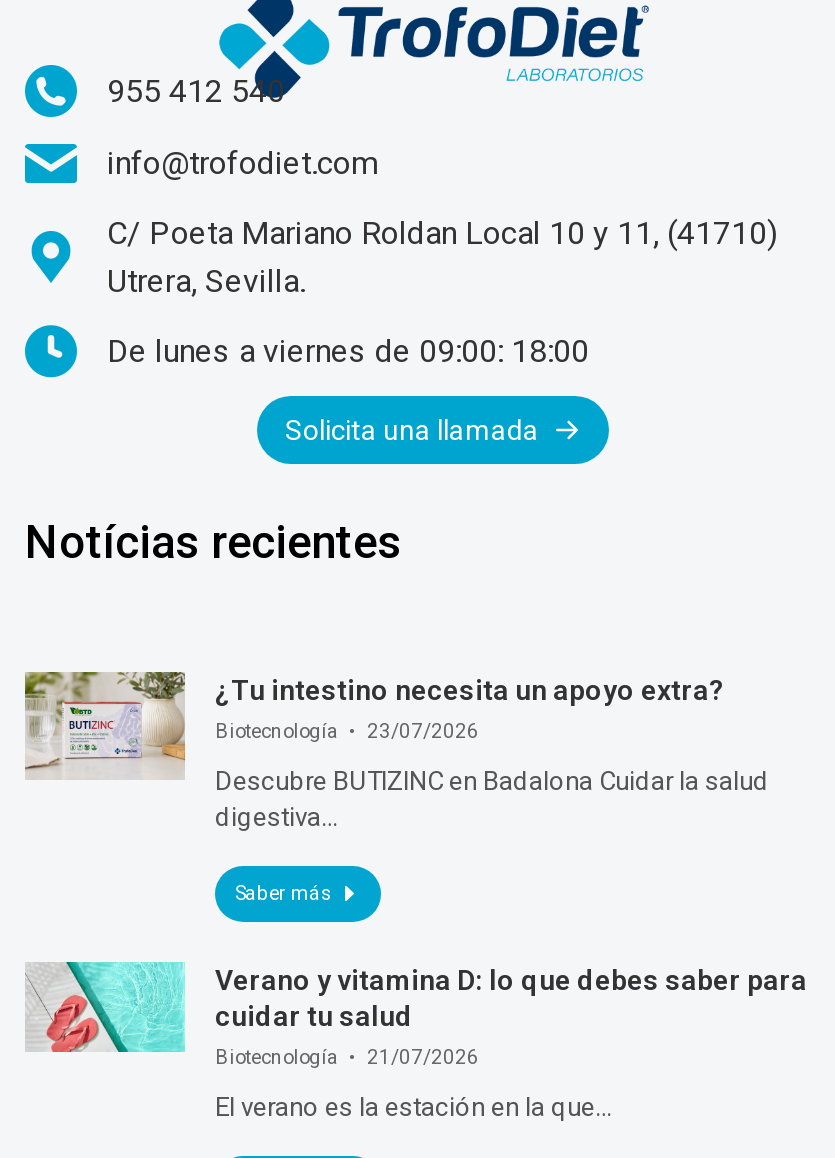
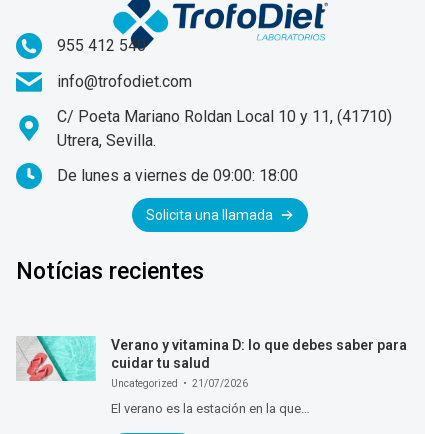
- [image]
- ¿Tu intestino necesita un apoyo extra?
- Biotecnología
- 23/07/2026
- Descubre BUTIZINC en Badalona Cuidar la salud
- digestiva…
- Saber más

- Biotecnología
+ Uncategorized
